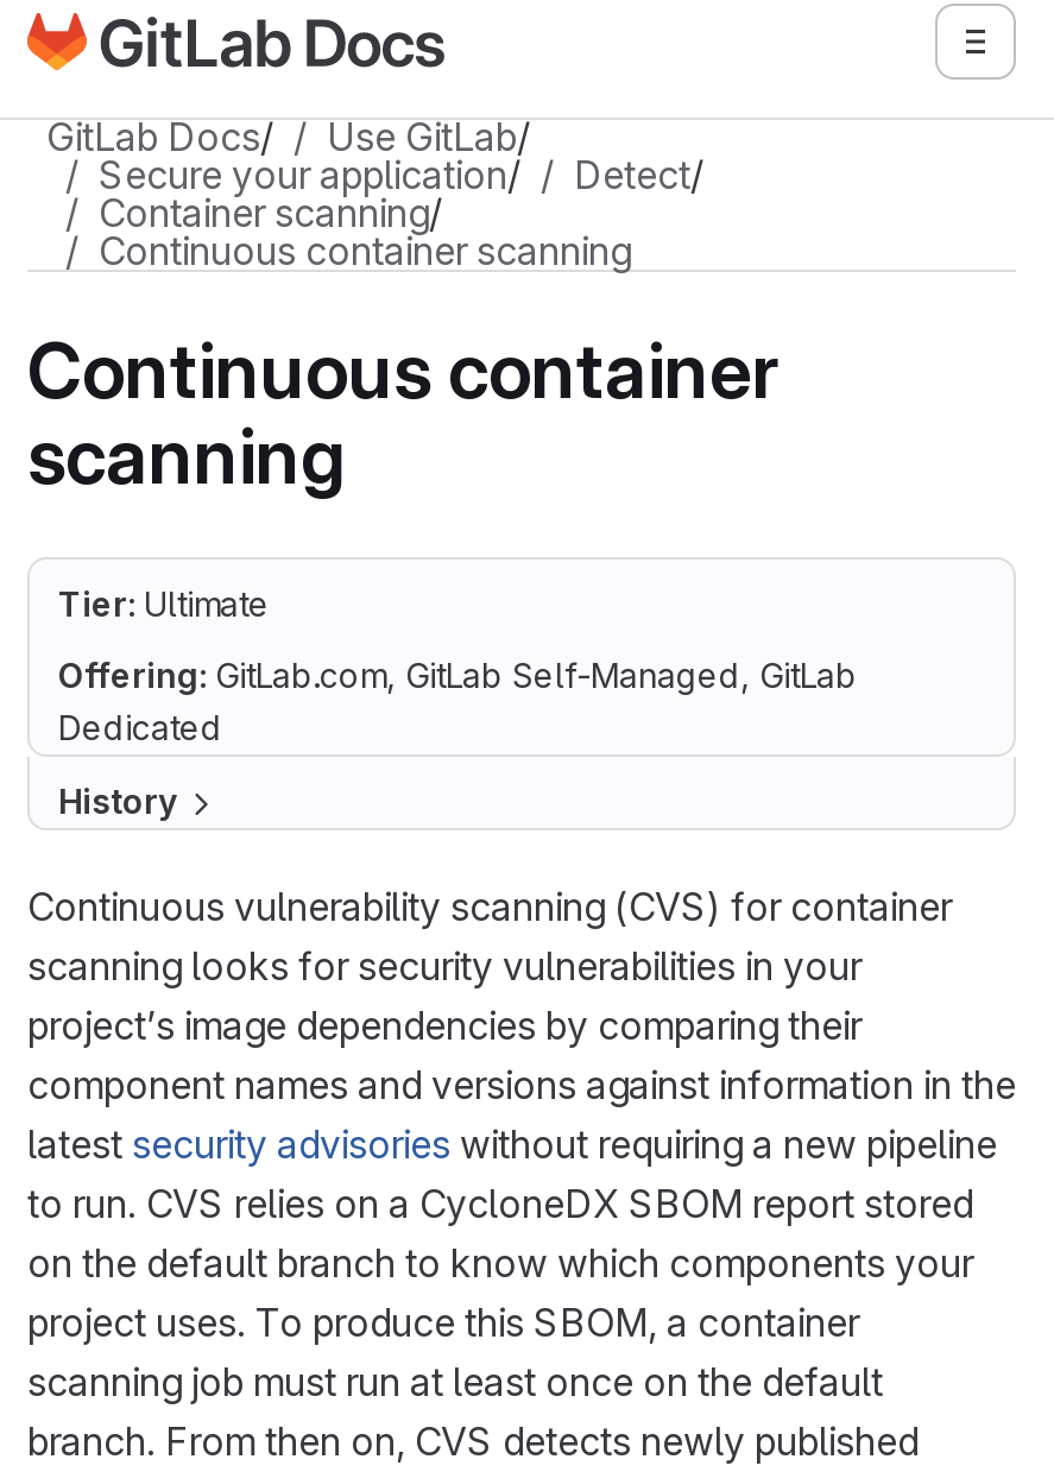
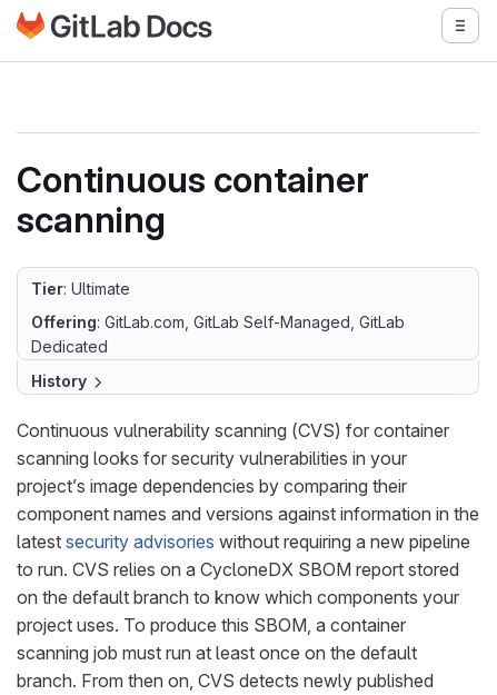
- GitLab Docs/
- Use GitLab/
- Secure your application/
- Detect/
- Container scanning/
- Continuous container scanning
